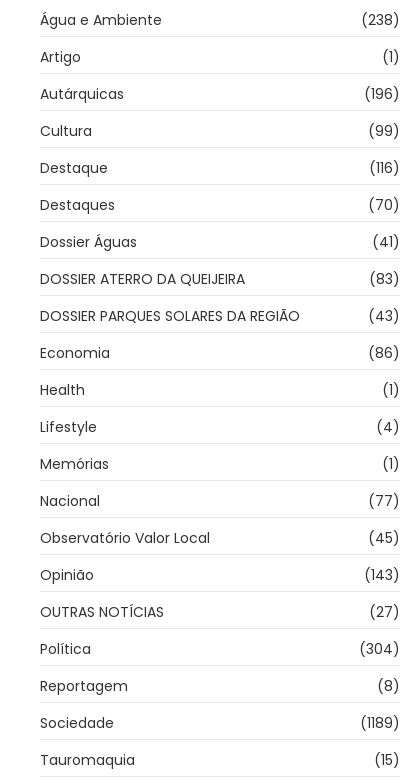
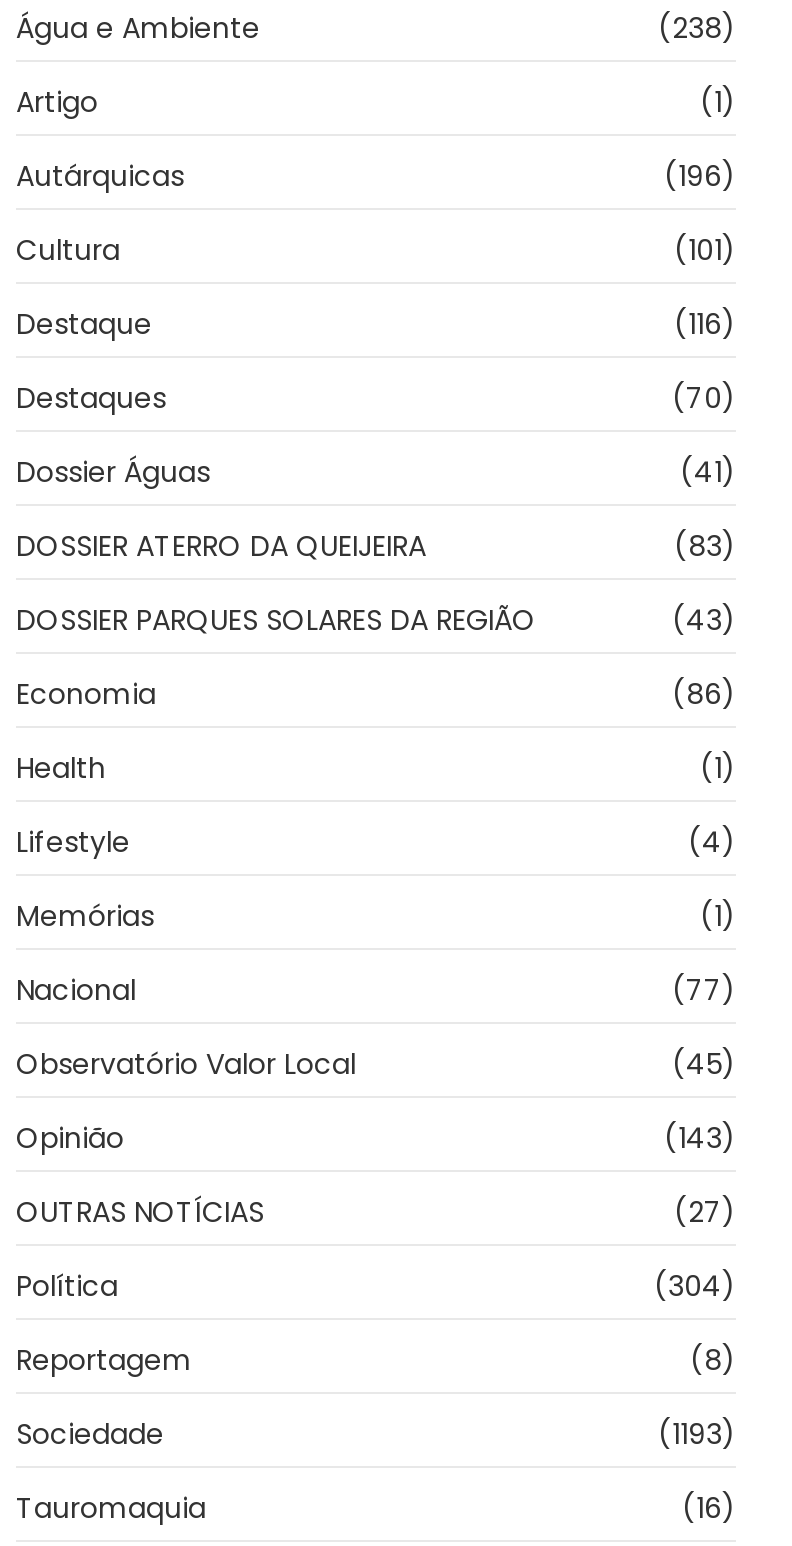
- (99)
+ (101)

- (1189)
+ (1193)

- (15)
+ (16)
